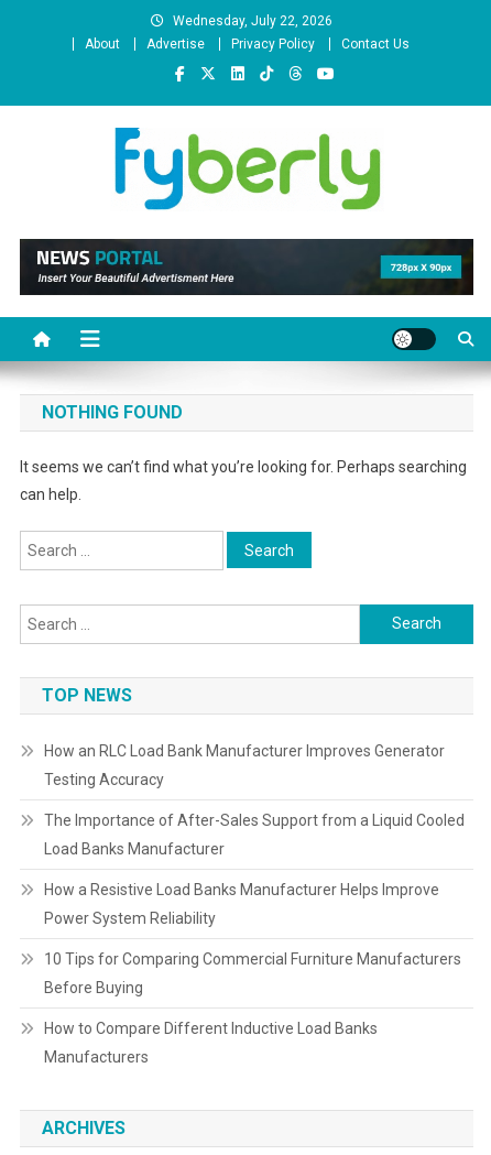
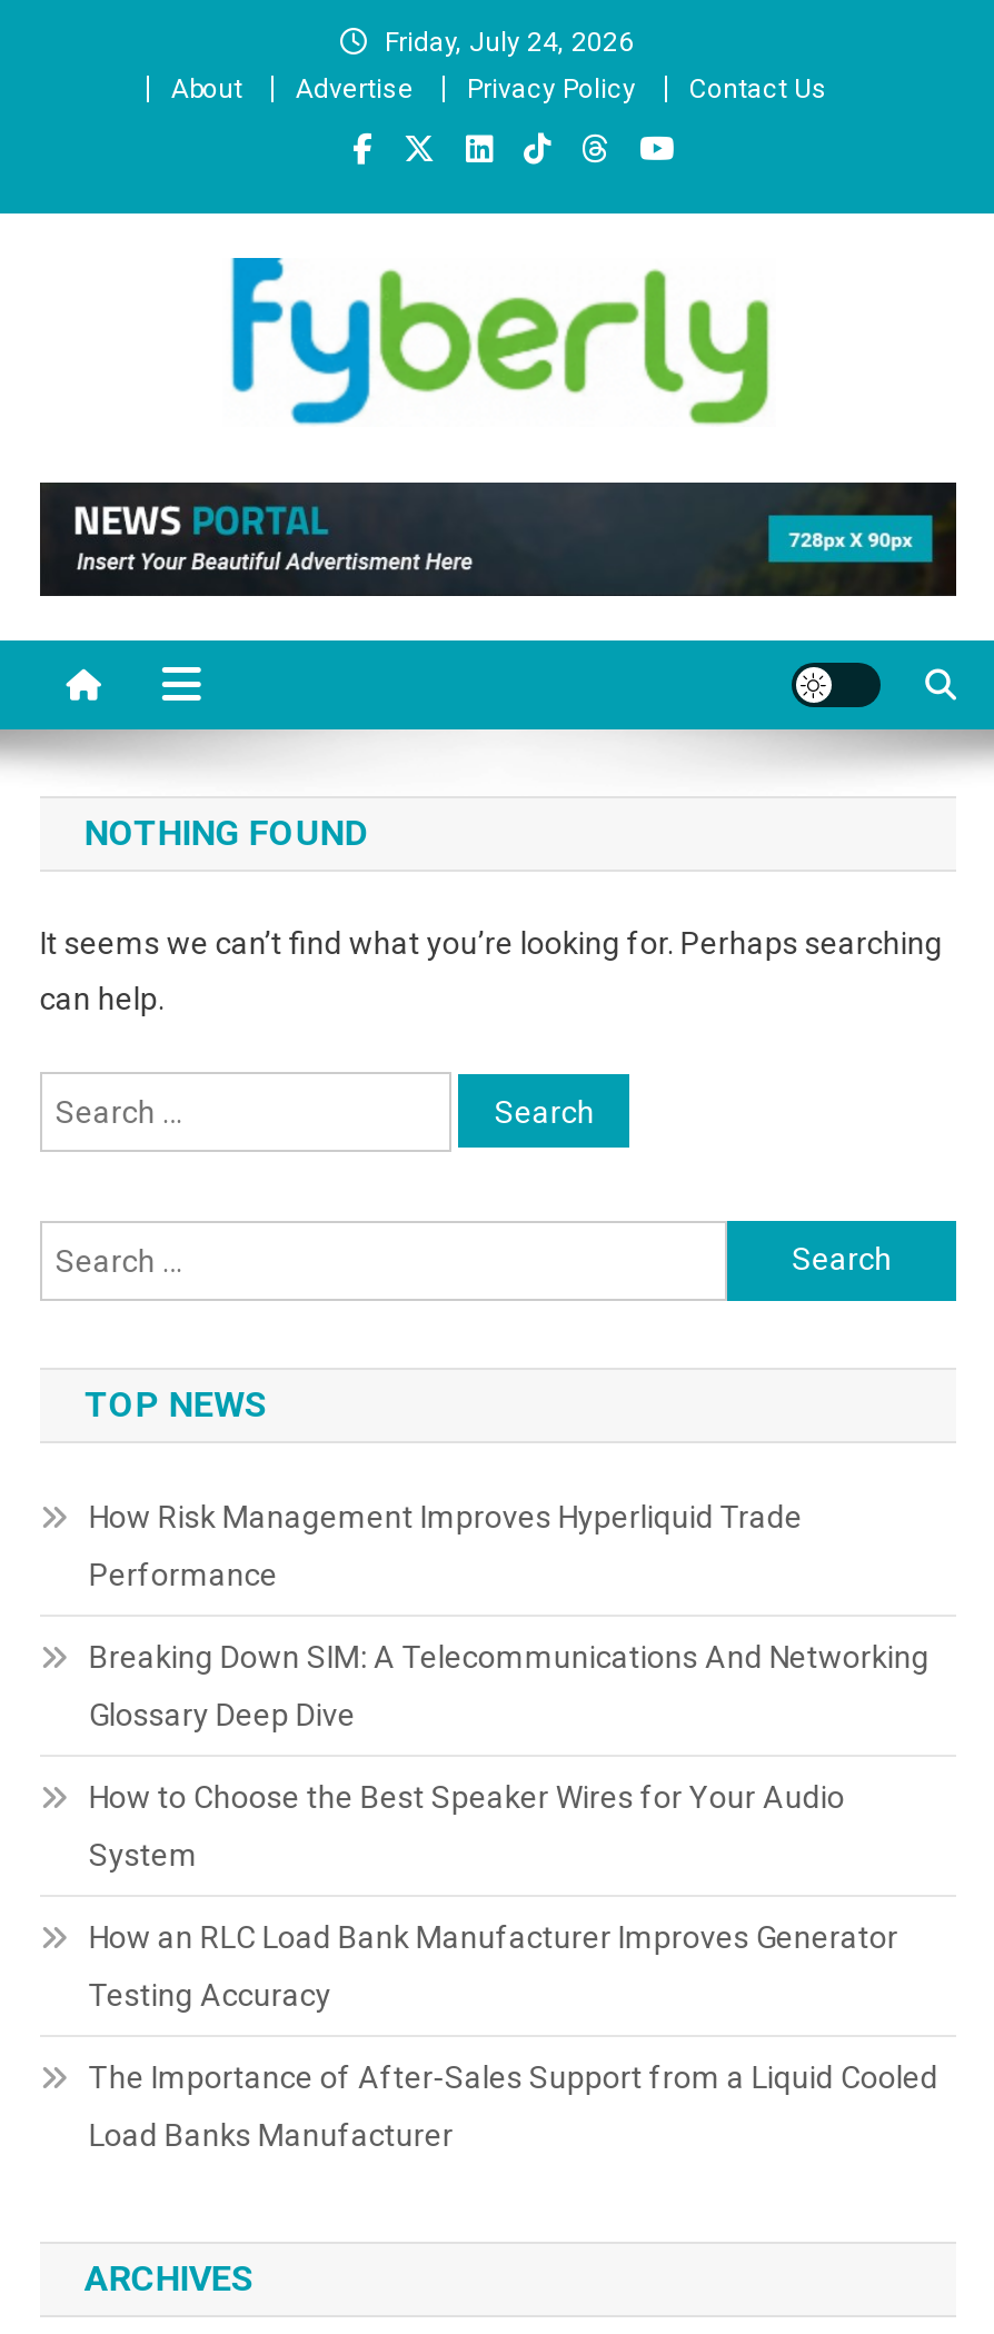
- Wednesday, July 22, 2026
+ Friday, July 24, 2026

+ How Risk Management Improves Hyperliquid Trade
+ Performance
+ Breaking Down SIM: A Telecommunications And Networking
+ Glossary Deep Dive
+ How to Choose the Best Speaker Wires for Your Audio
+ System

moved down: How an RLC Load Bank Manufacturer Improves Generator | Testing Accuracy | The Importance of After-Sales Support from a Liquid Cooled | Load Banks Manufacturer

- How a Resistive Load Banks Manufacturer Helps Improve
- Power System Reliability
- 10 Tips for Comparing Commercial Furniture Manufacturers
- Before Buying
- How to Compare Different Inductive Load Banks
- Manufacturers
